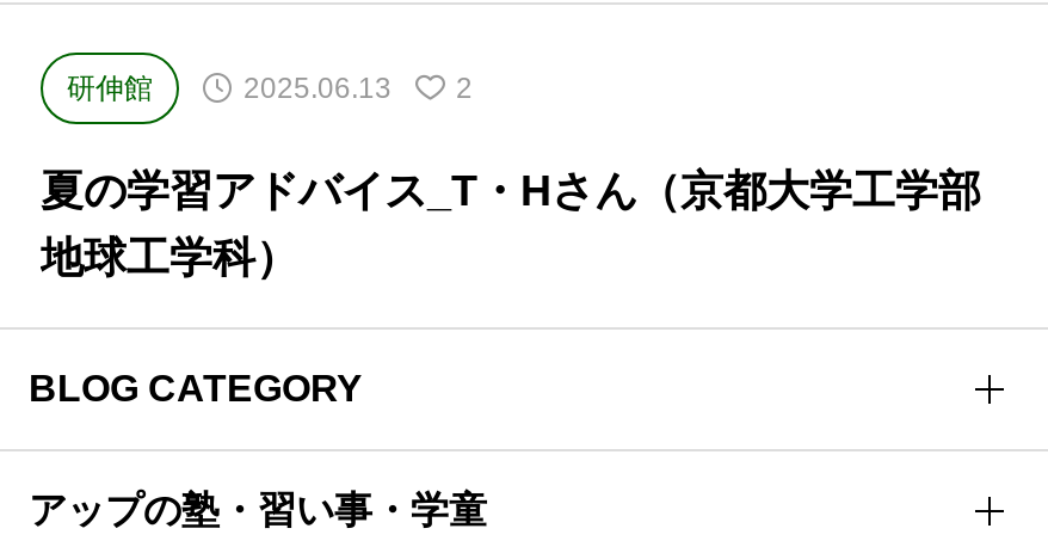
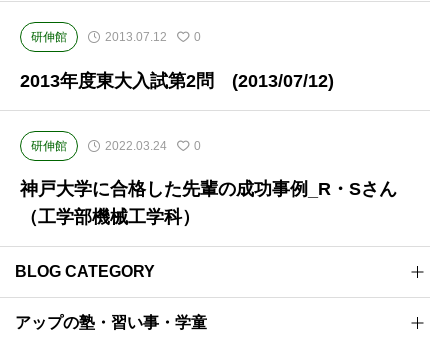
- 2025.06.13
- 2
- 夏の学習アドバイス_T・Hさん（京都大学工学部
- 地球工学科）
+ 2013.07.12
+ 0
+ 2013年度東大入試第2問 (2013/07/12)
+ 研伸館
+ 2022.03.24
+ 0
+ 神戸大学に合格した先輩の成功事例_R・Sさん
+ （工学部機械工学科）
